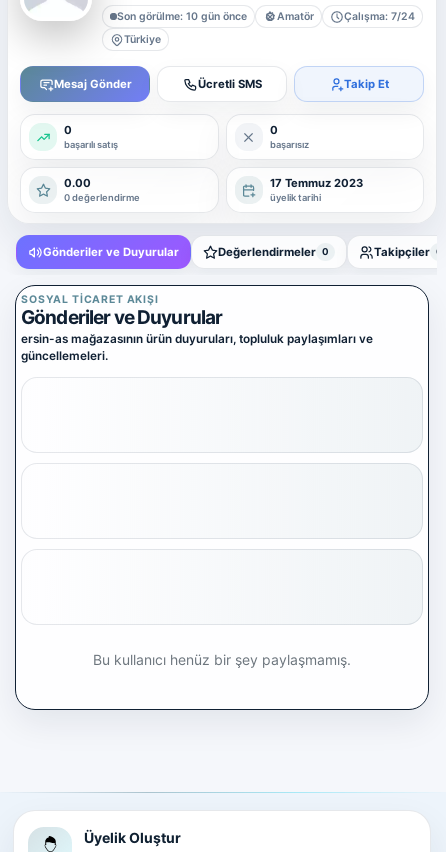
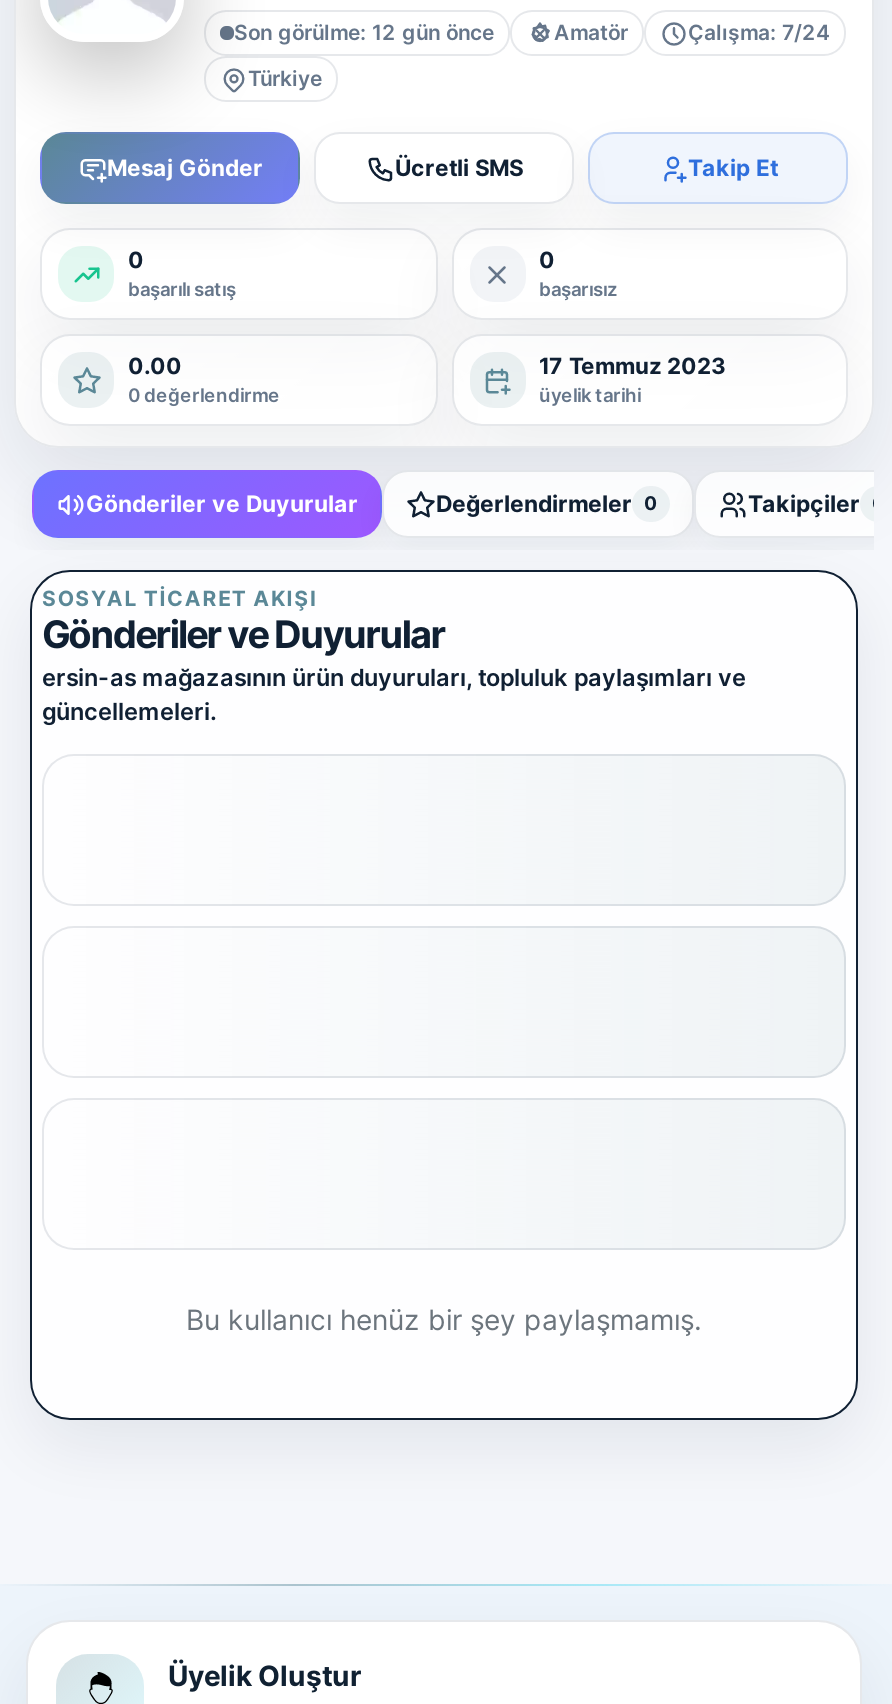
- Son görülme: 10 gün önce
+ Son görülme: 12 gün önce
